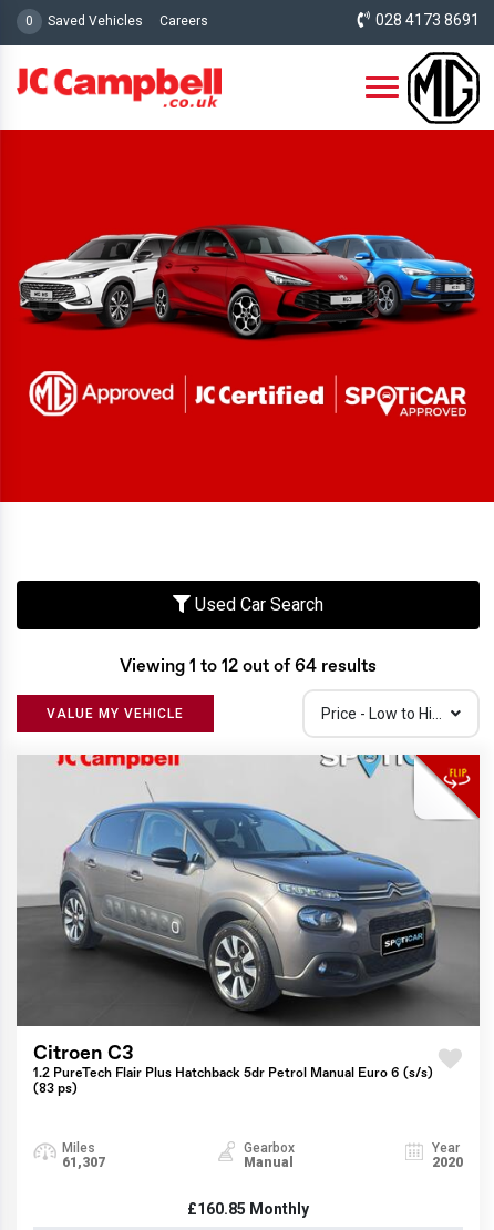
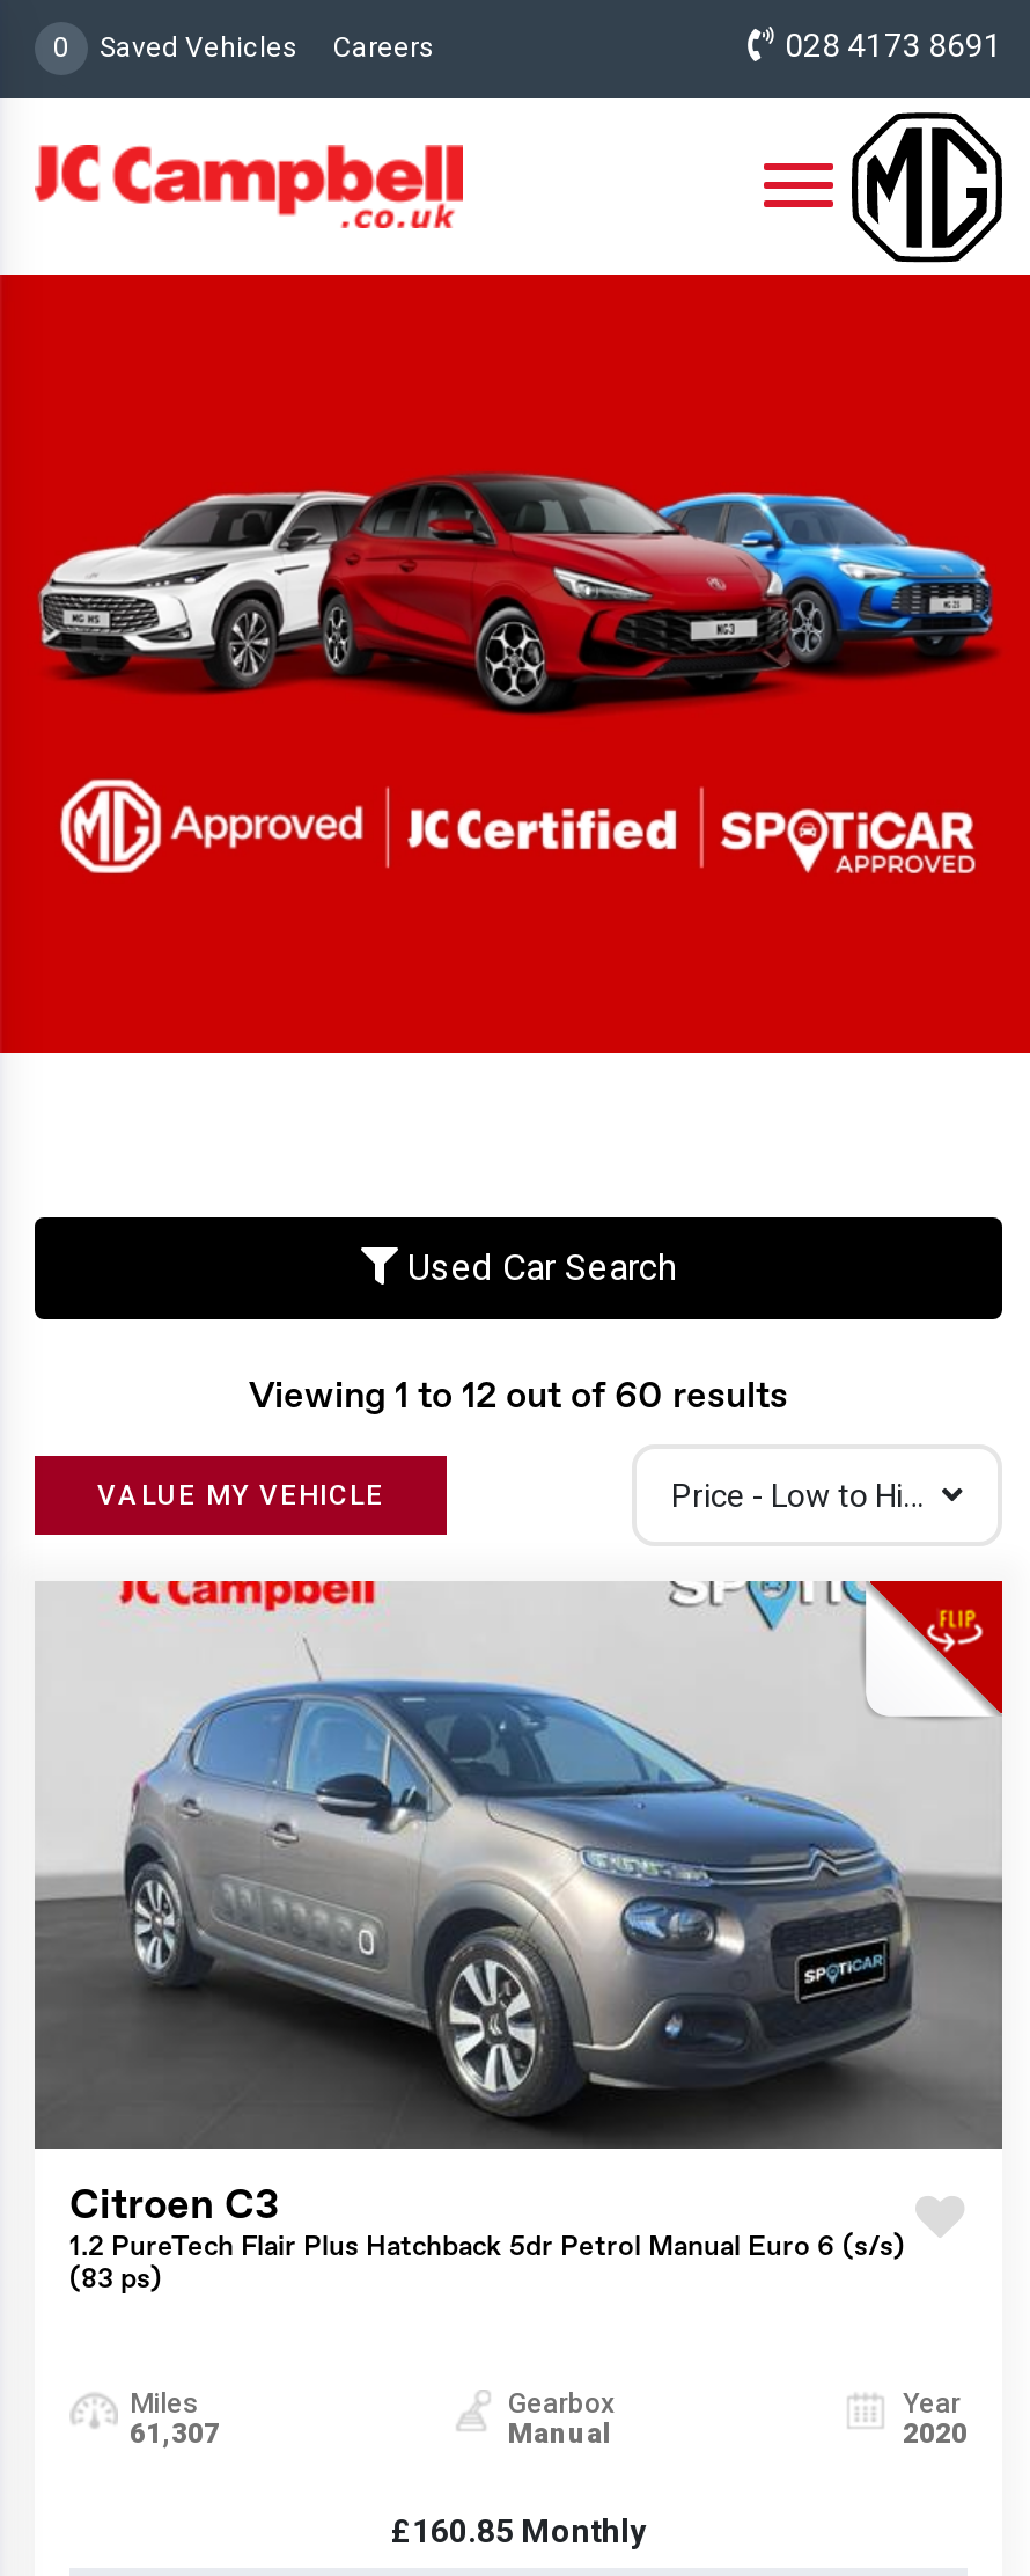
- Viewing 1 to 12 out of 64 results
+ Viewing 1 to 12 out of 60 results
